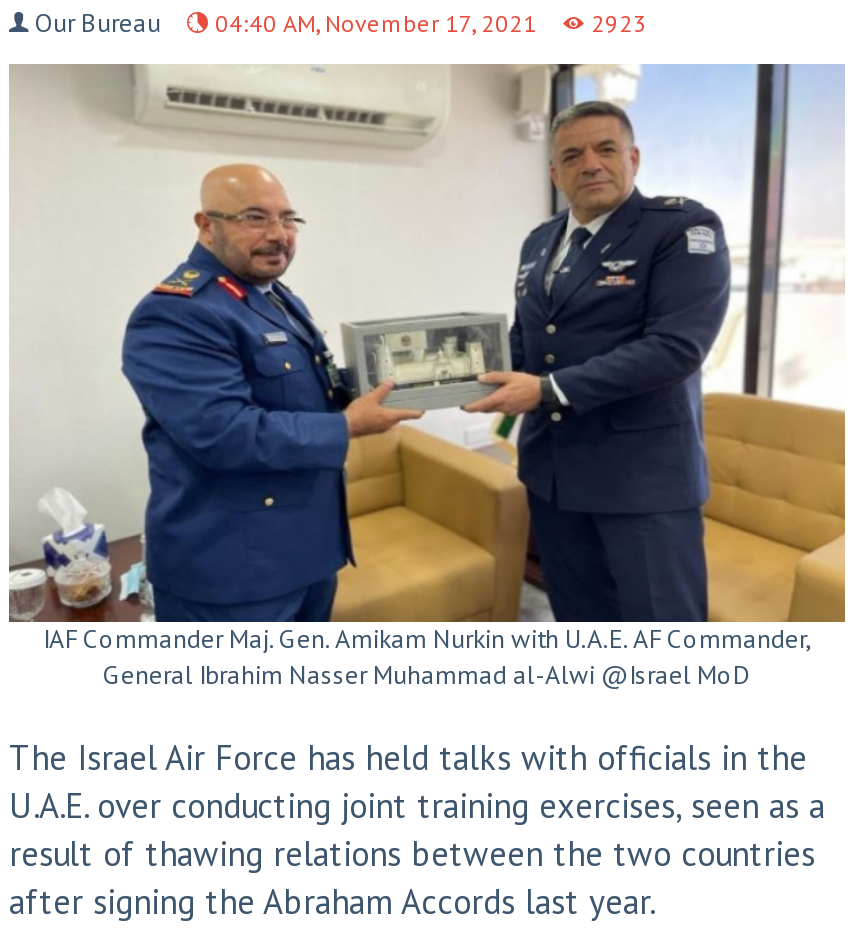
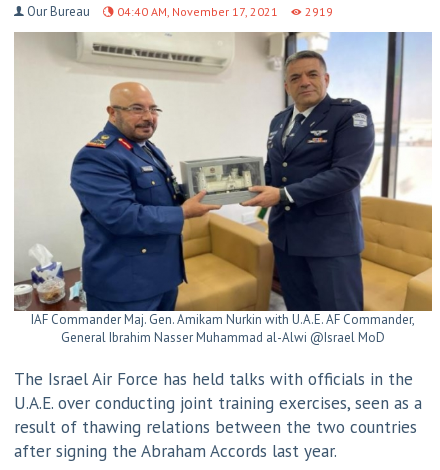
- Our Bureau 04:40 AM, November 17, 2021 2923
+ Our Bureau 04:40 AM, November 17, 2021 2919
